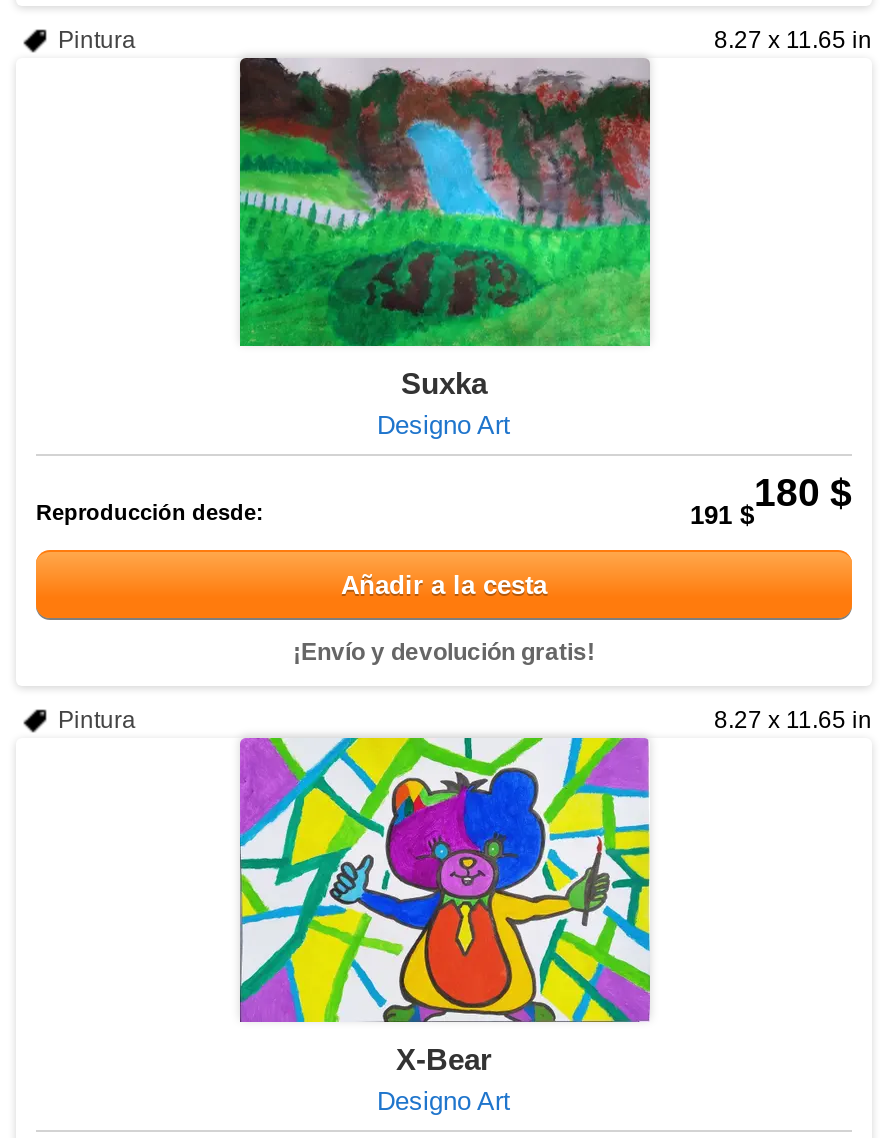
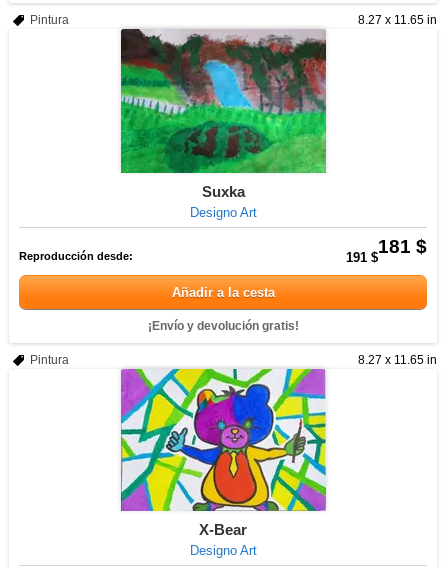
- 180 $
+ 181 $
